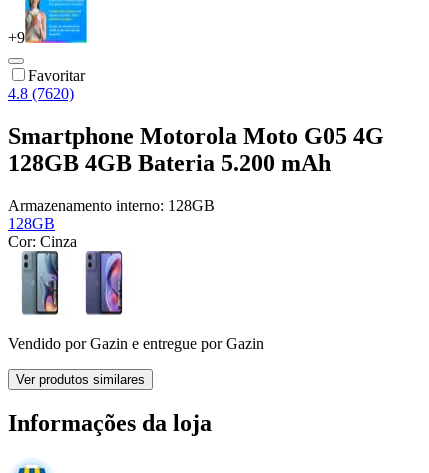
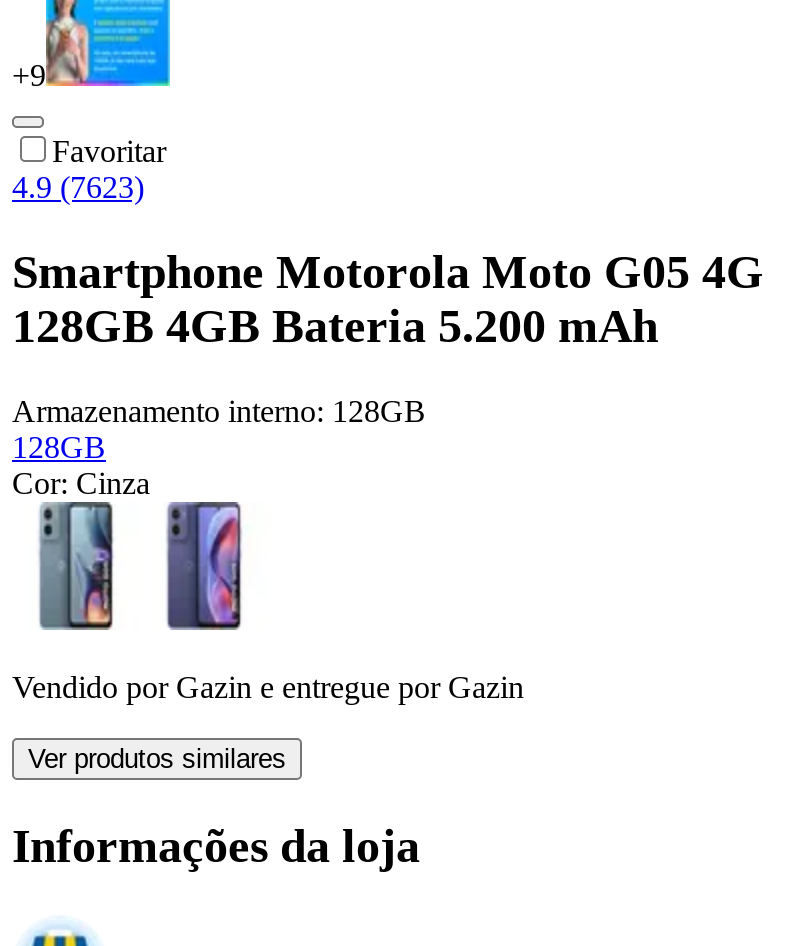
- 4.8 (7620)
+ 4.9 (7623)
